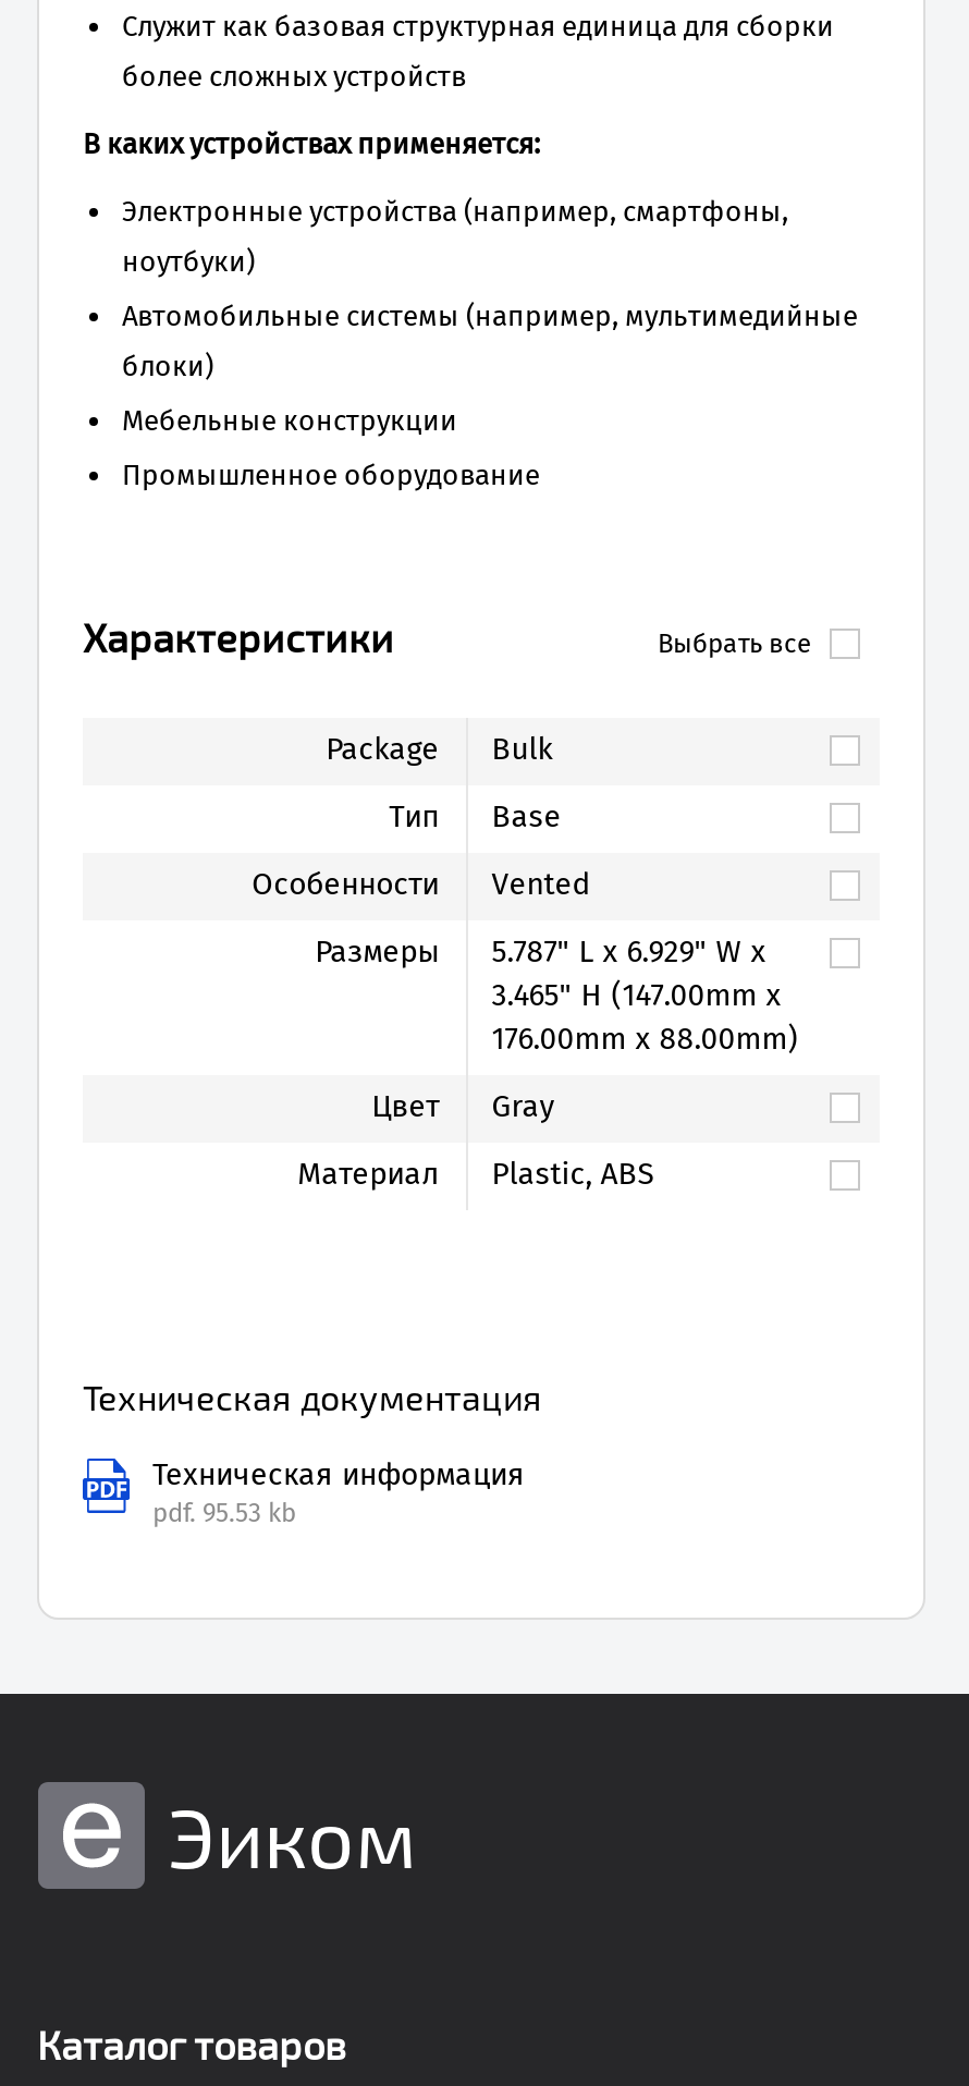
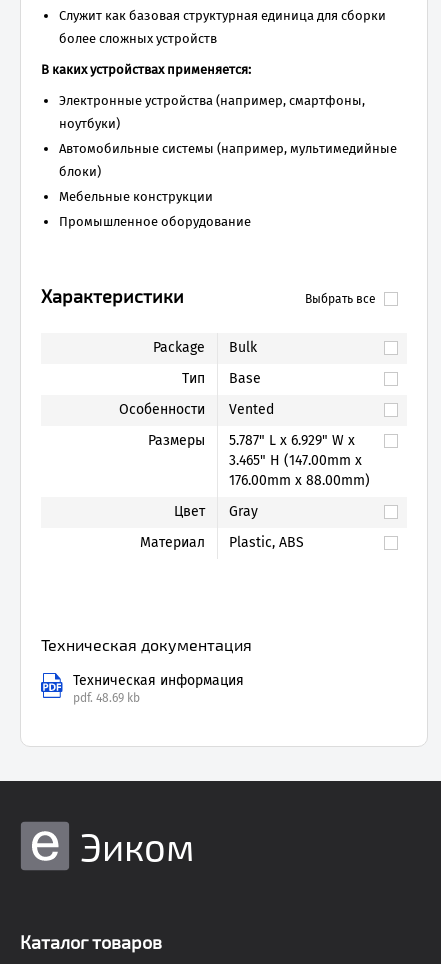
- pdf. 95.53 kb
+ pdf. 48.69 kb
